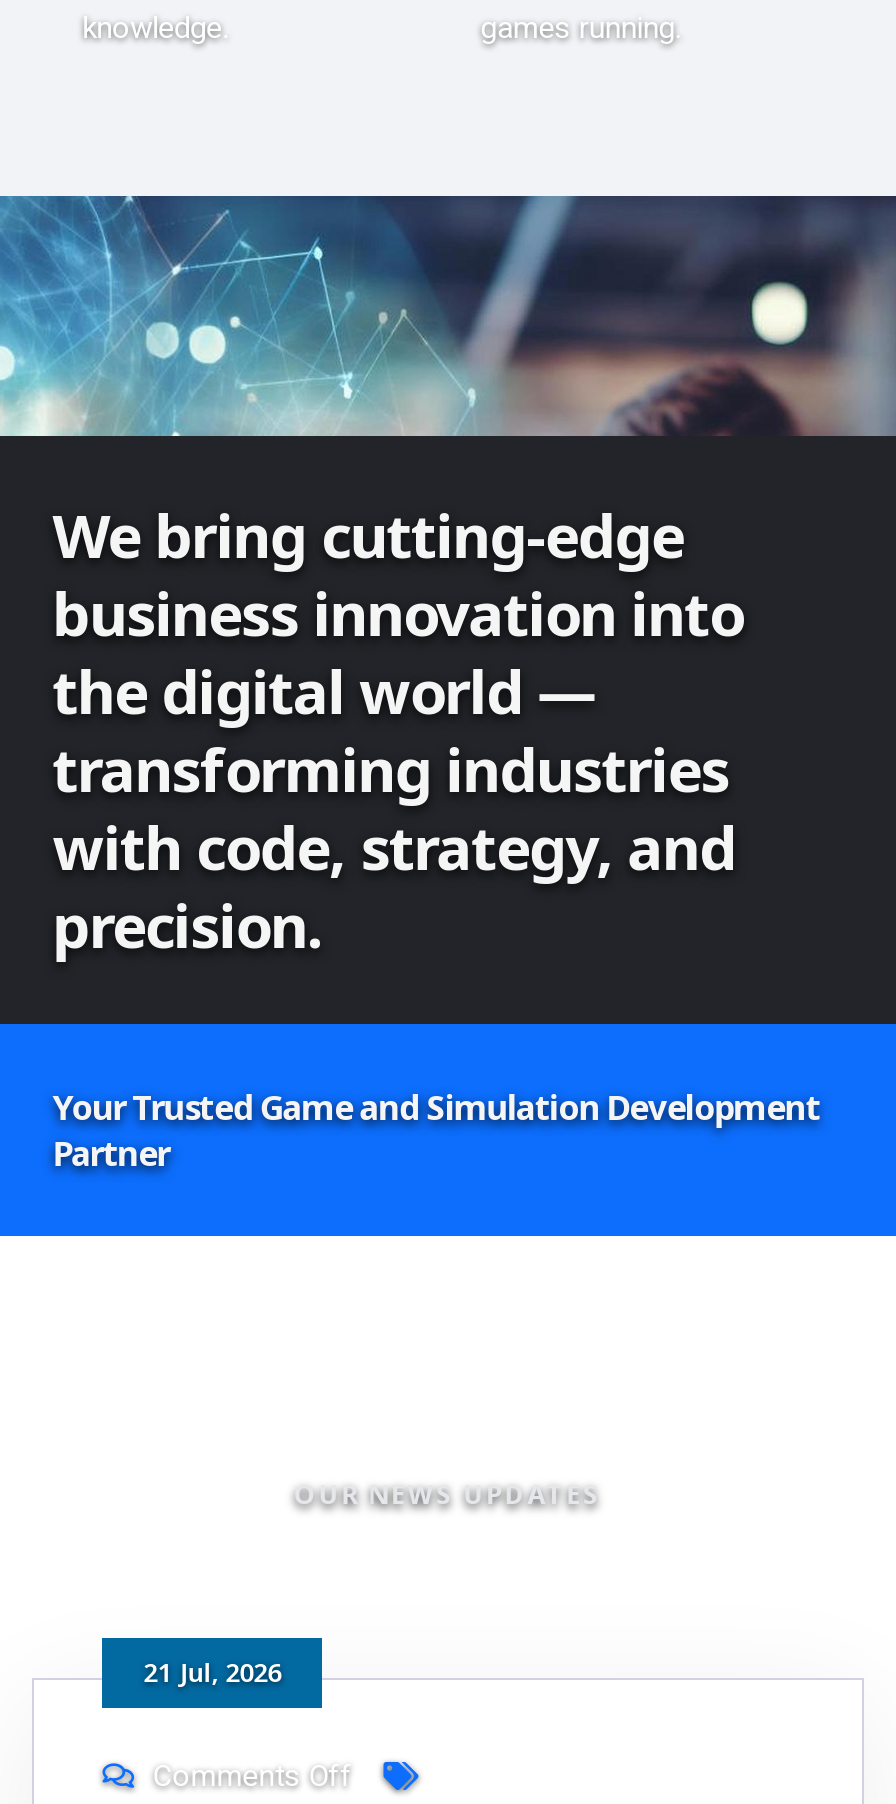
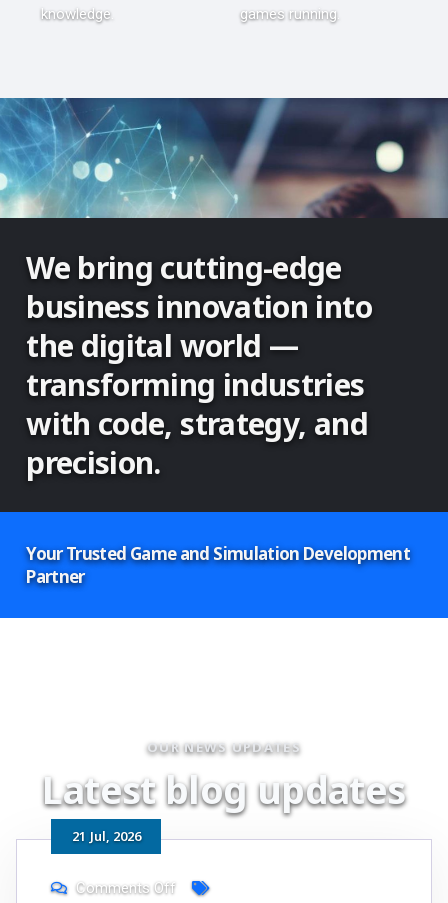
+ L atest blog updates
